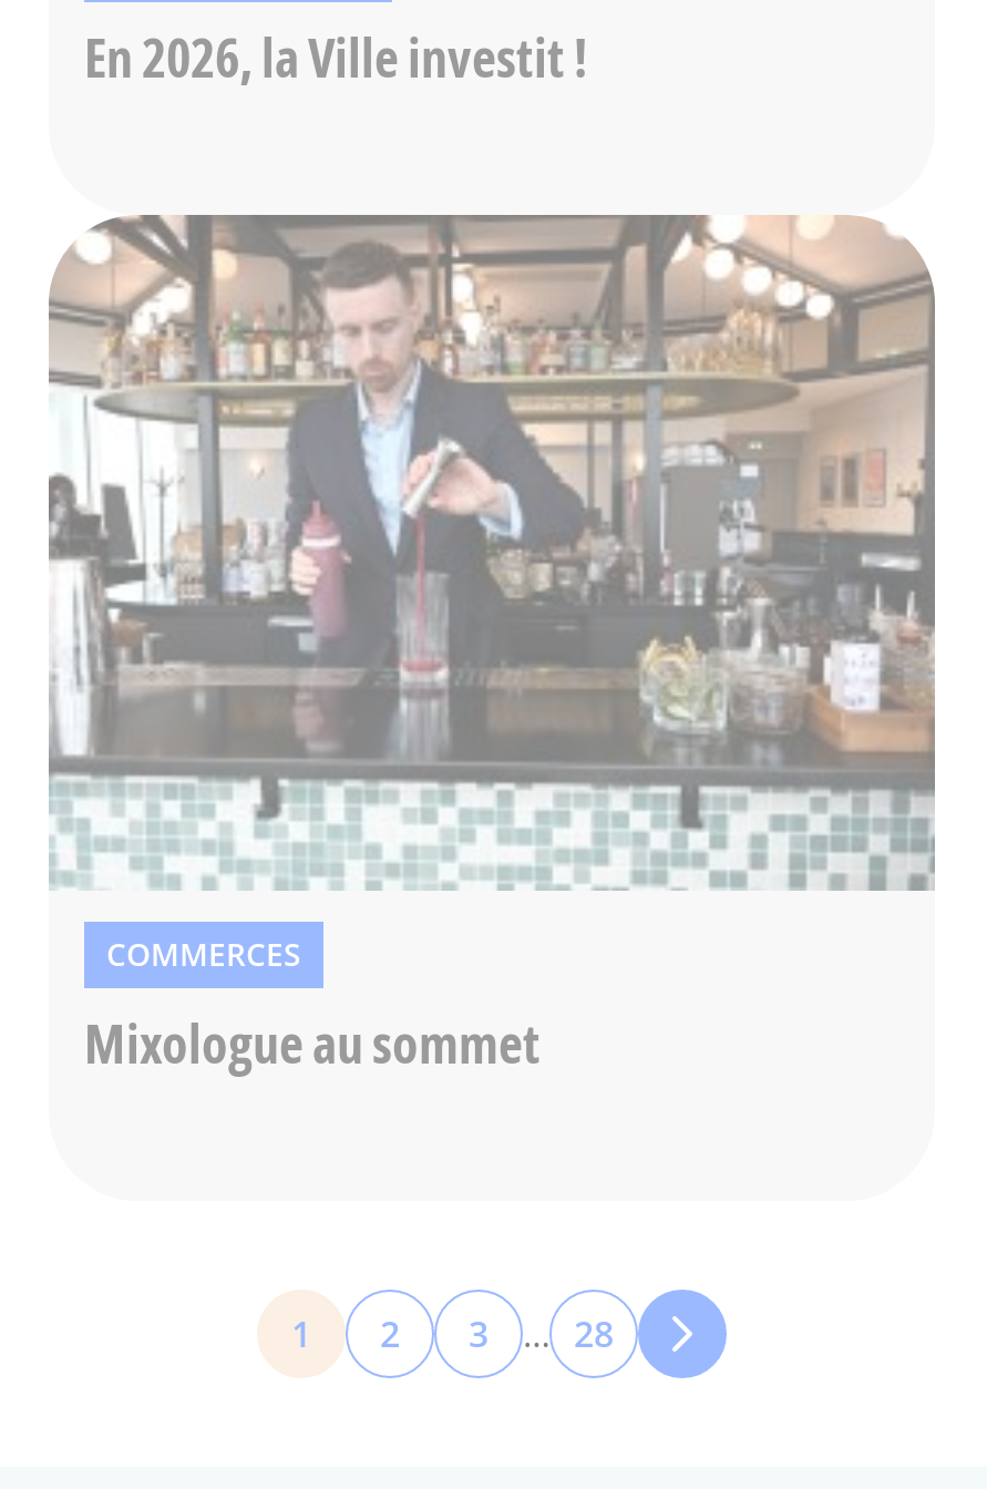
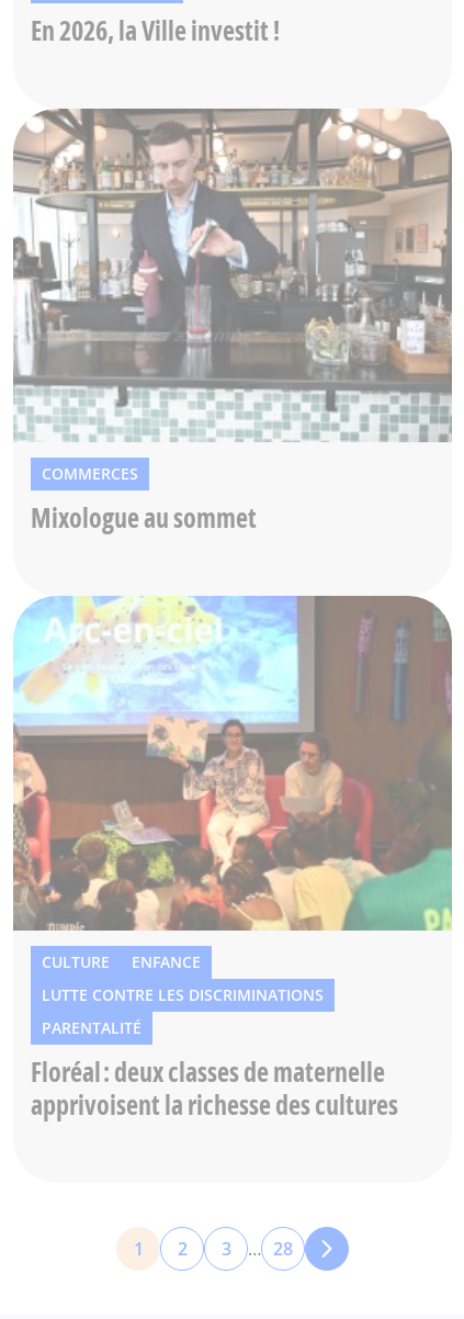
+ [image]
+ CULTURE
+ ENFANCE
+ LUTTE CONTRE LES DISCRIMINATIONS
+ PARENTALITÉ
+ Floréal : deux classes de maternelle
+ apprivoisent la richesse des cultures
